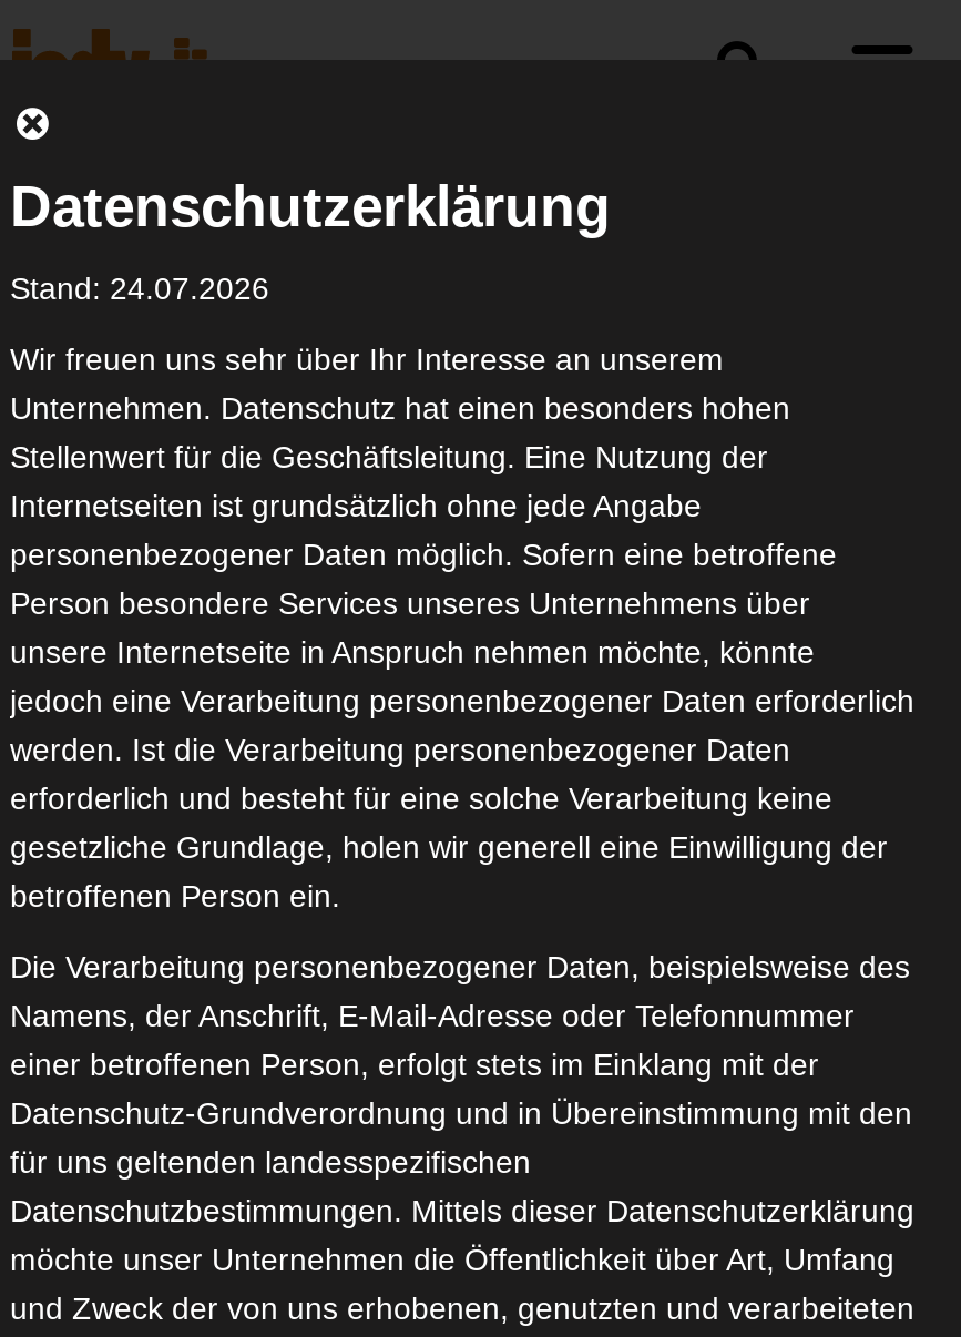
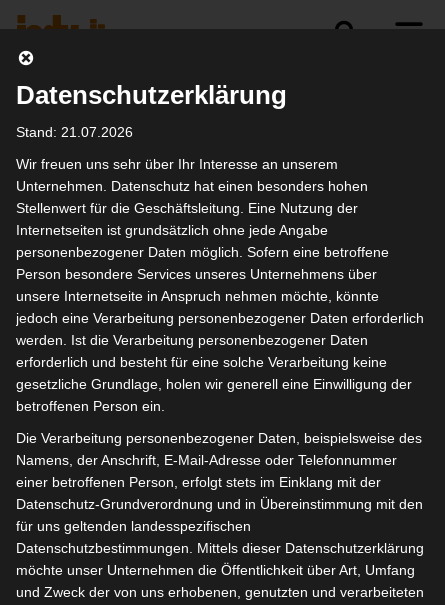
- Stand: 24.07.2026
+ Stand: 21.07.2026
